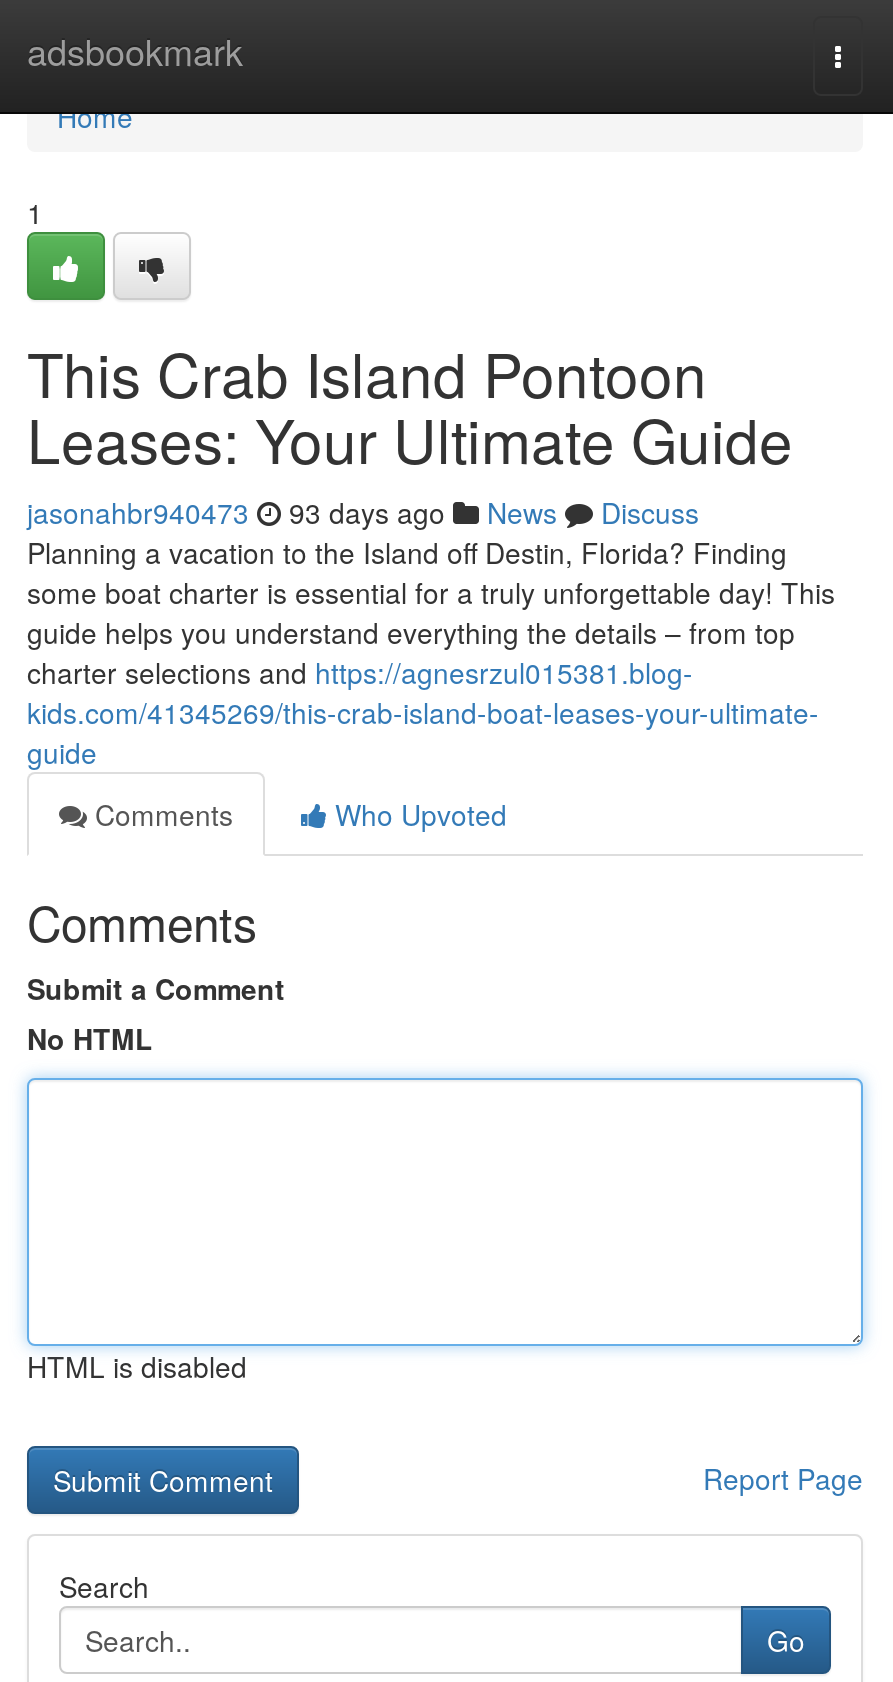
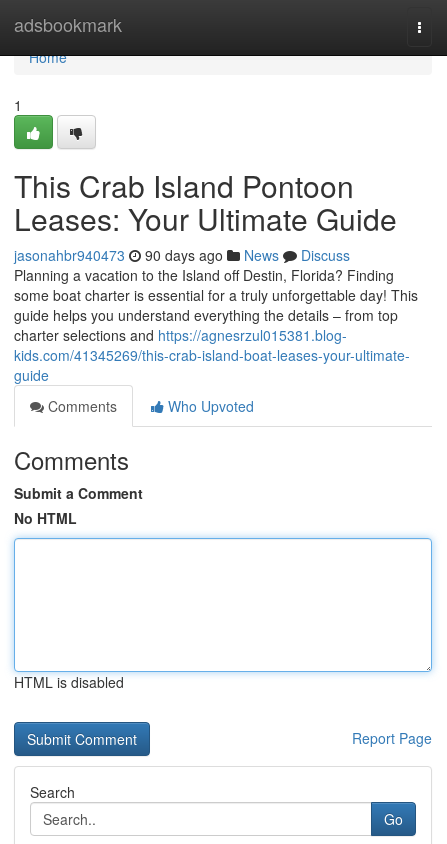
- jasonahbr940473 93 days ago News Discuss
+ jasonahbr940473 90 days ago News Discuss
